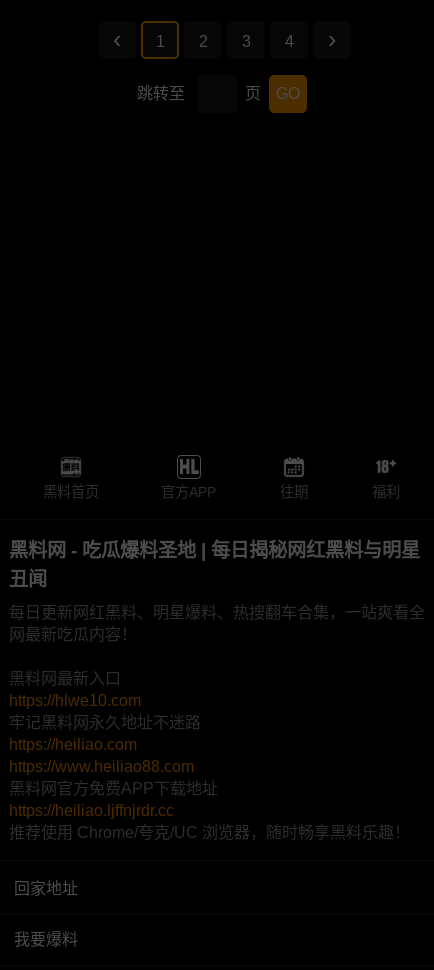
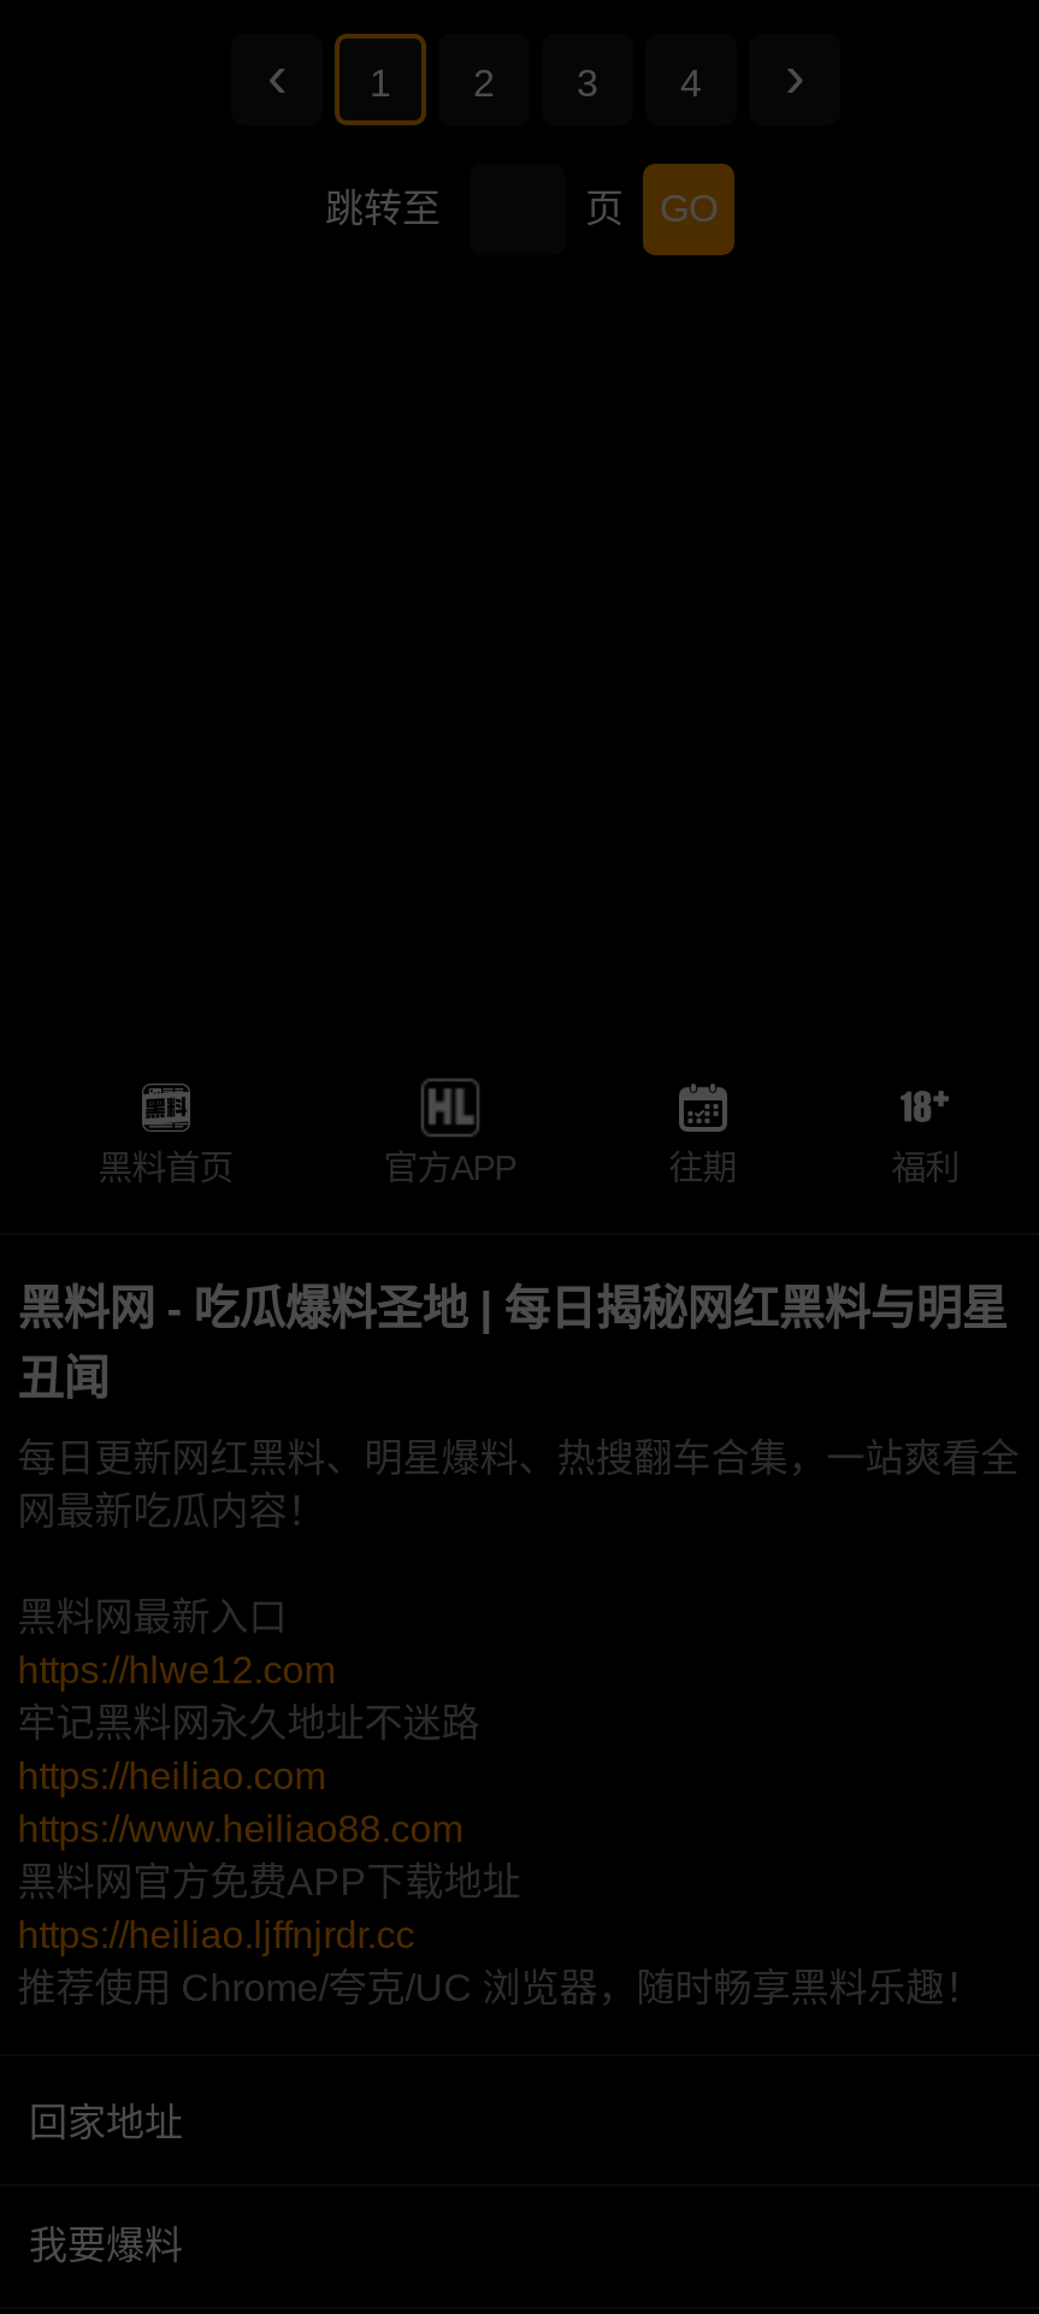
- https://hlwe10.com
+ https://hlwe12.com
